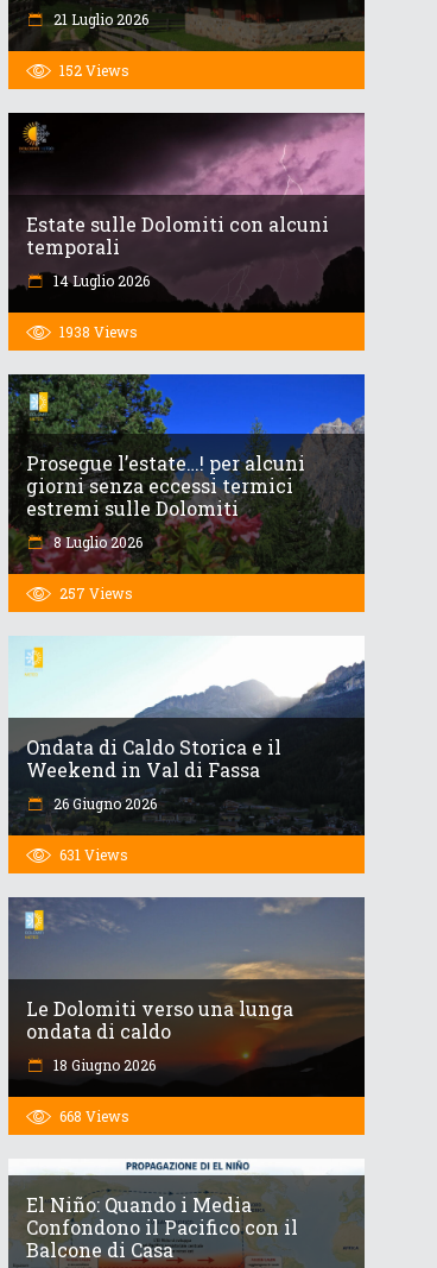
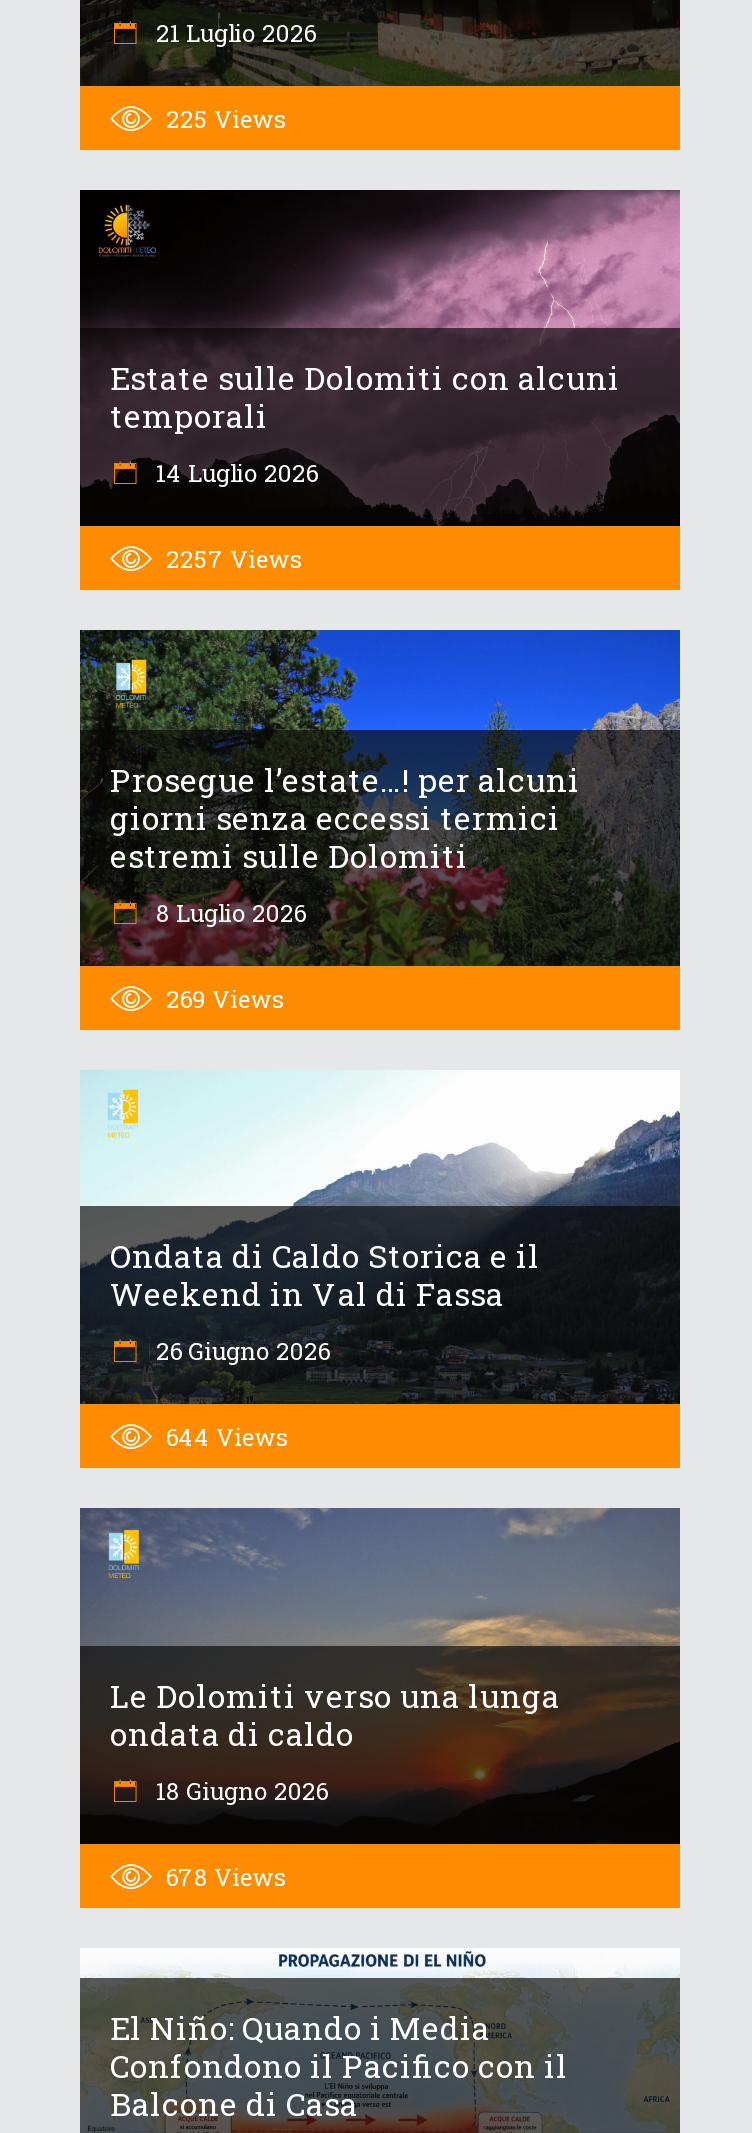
- 152 Views
+ 225 Views

- 1938 Views
+ 2257 Views

- 257 Views
+ 269 Views

- 631 Views
+ 644 Views

- 668 Views
+ 678 Views
